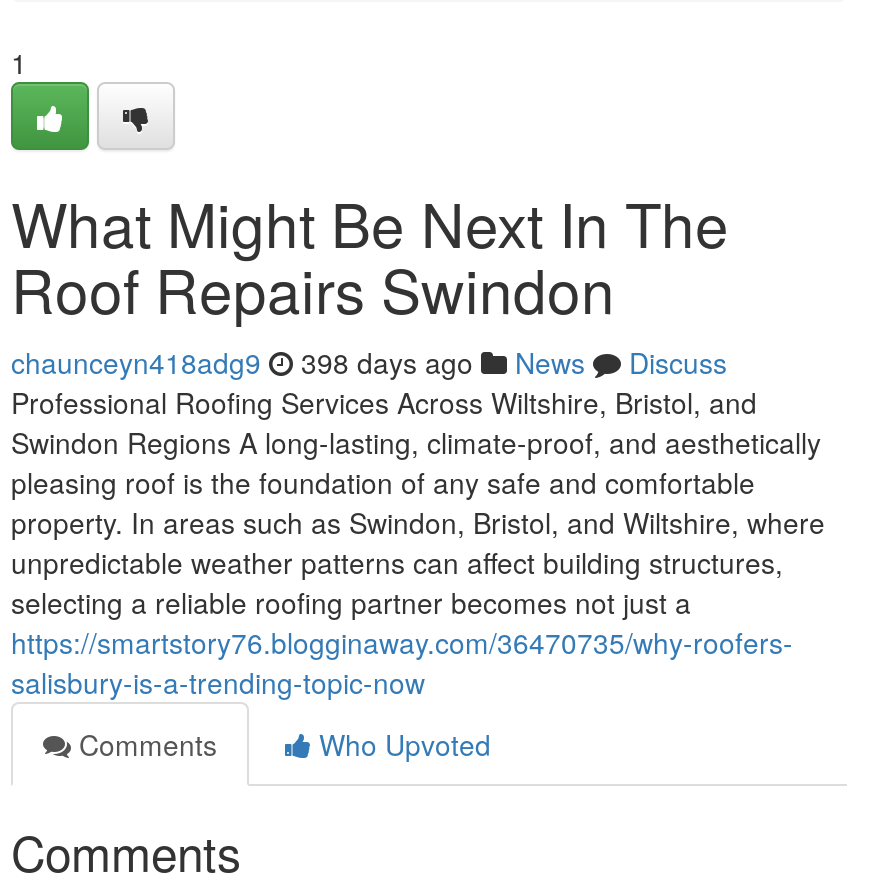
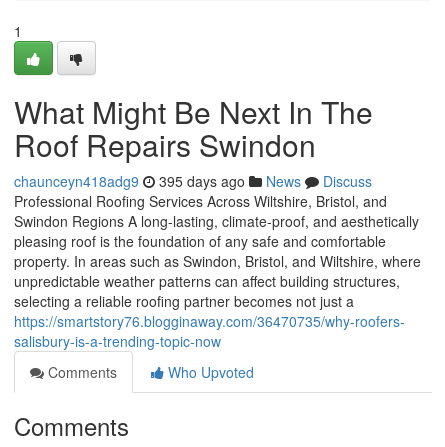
- chaunceyn418adg9 398 days ago News Discuss
+ chaunceyn418adg9 395 days ago News Discuss
